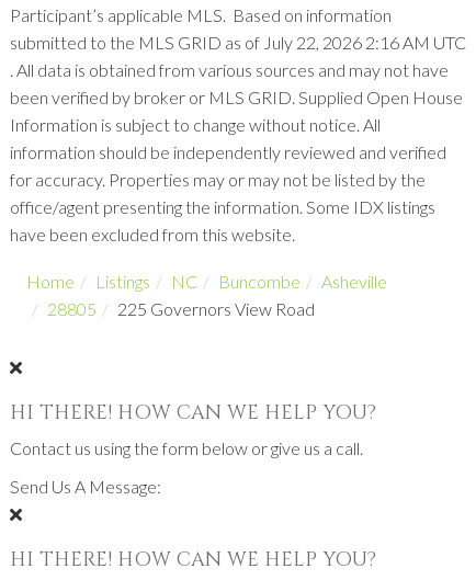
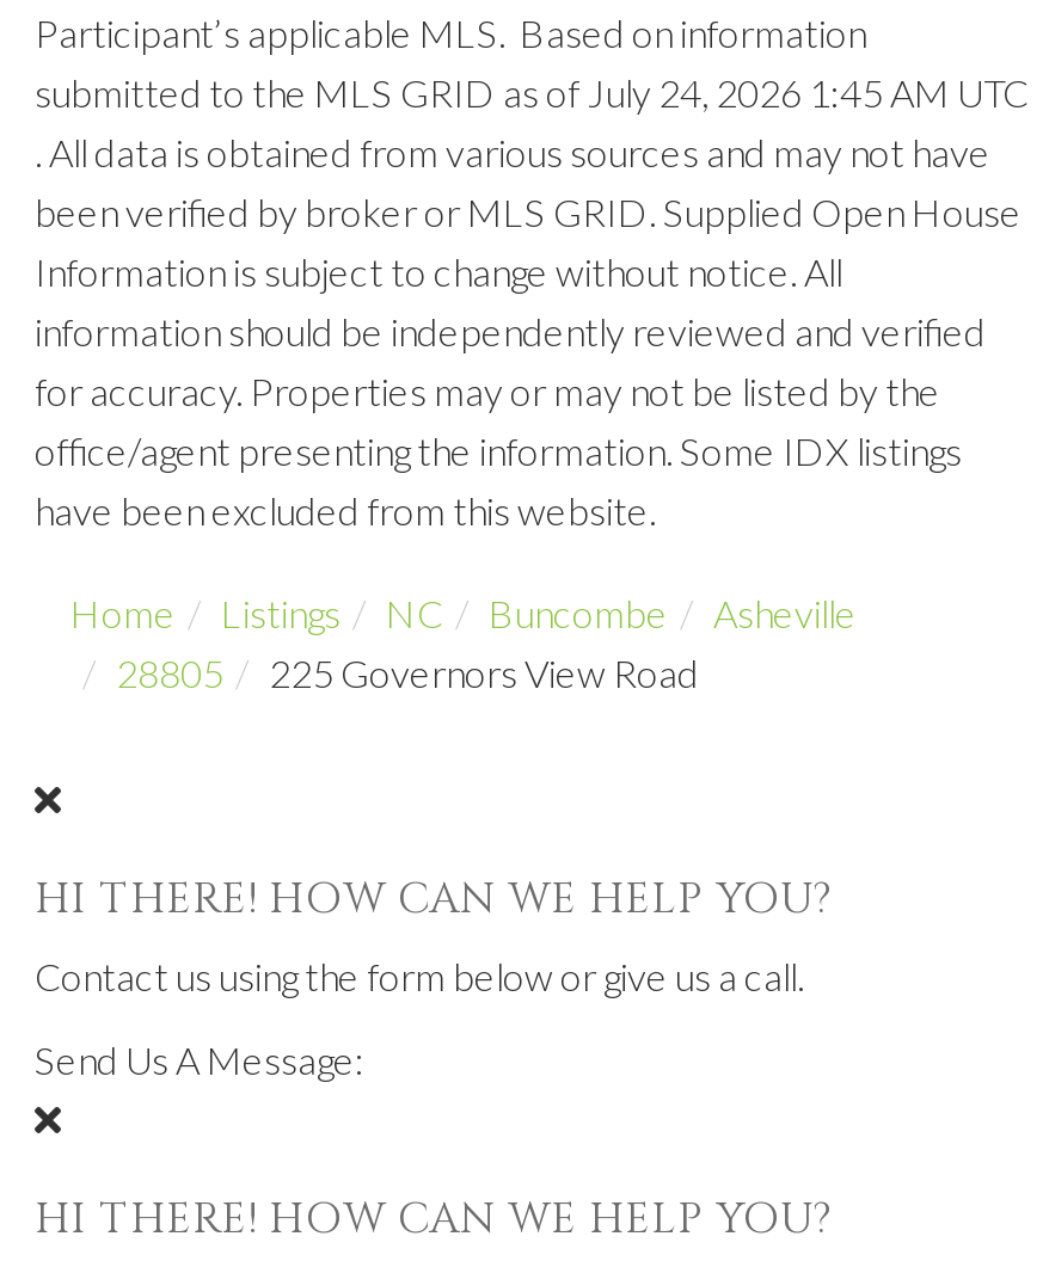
- submitted to the MLS GRID as of July 22, 2026 2:16 AM UTC
+ submitted to the MLS GRID as of July 24, 2026 1:45 AM UTC
